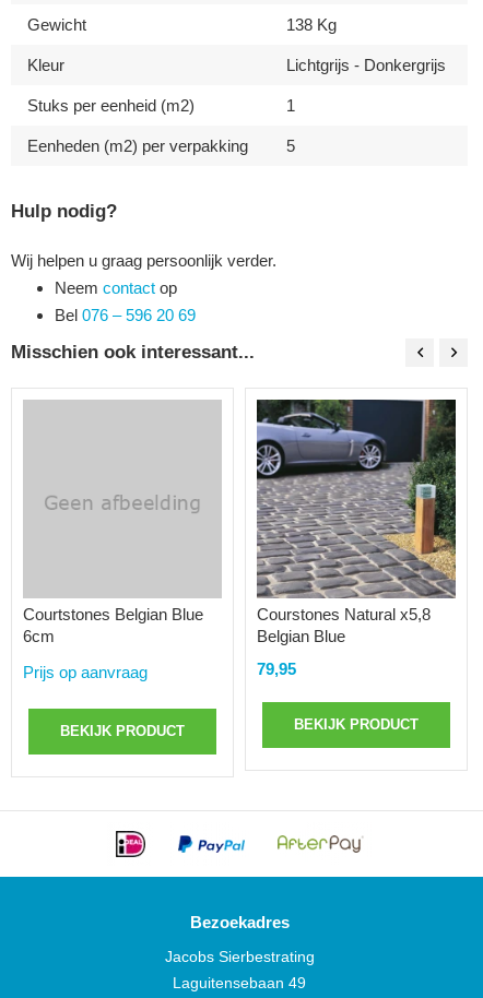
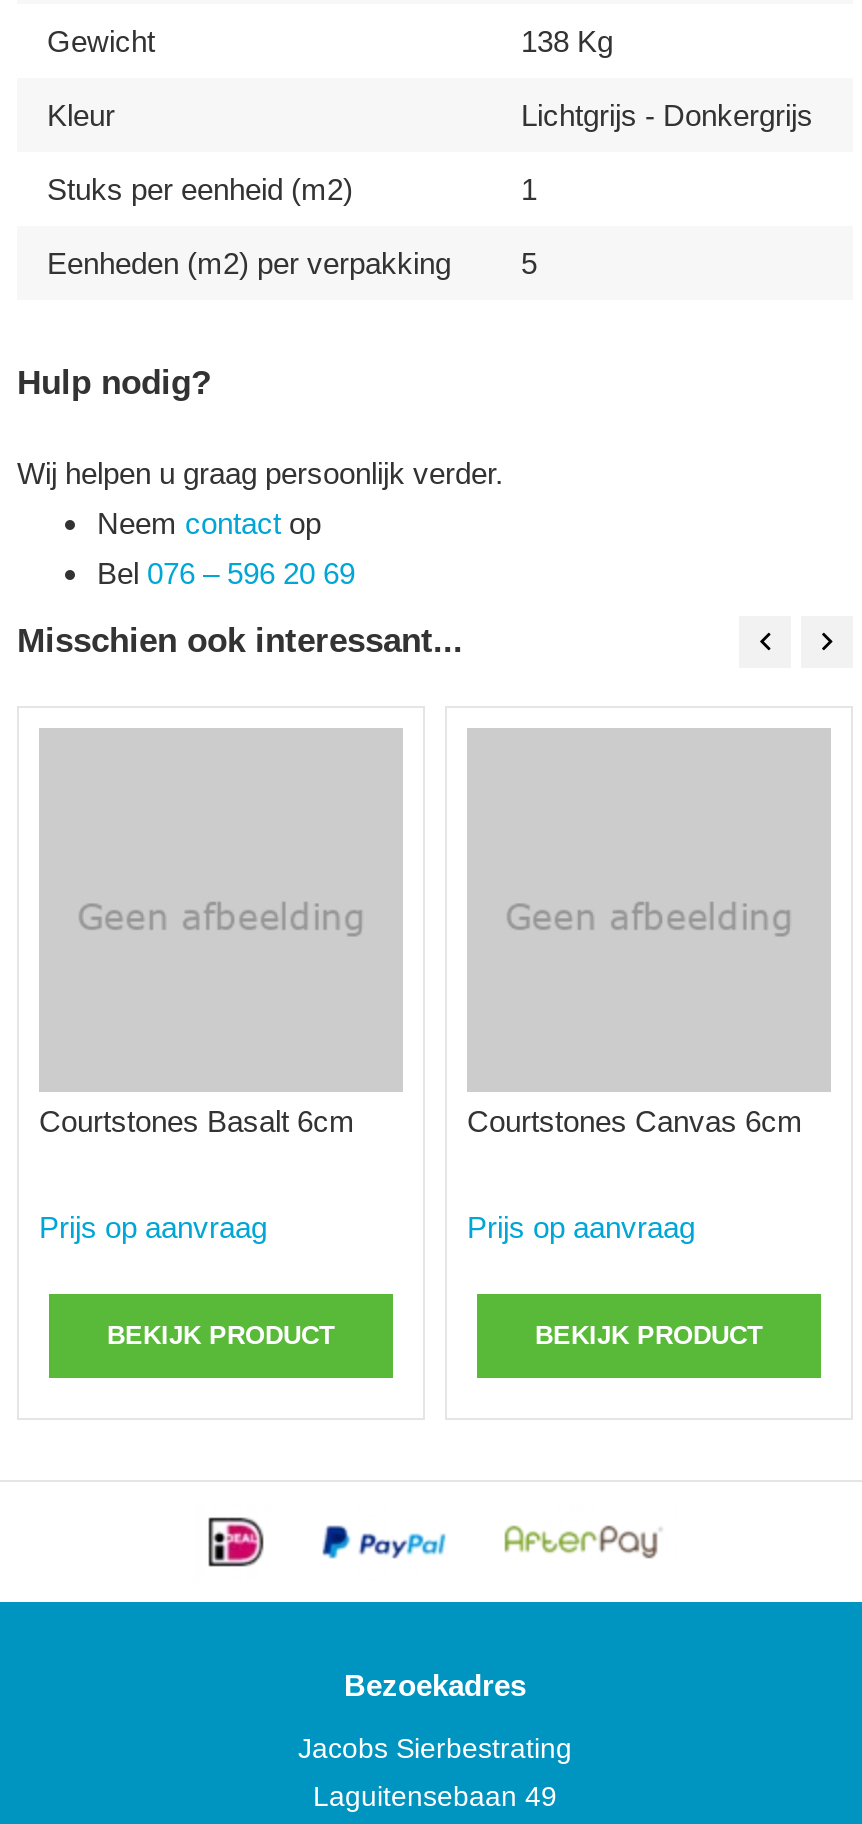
- [image]

- Courtstones Belgian Blue
- 6cm
+ Courtstones Basalt 6cm

- Courstones Natural x5,8
- Belgian Blue
+ Courtstones Canvas 6cm

- 79,95
+ Prijs op aanvraag
